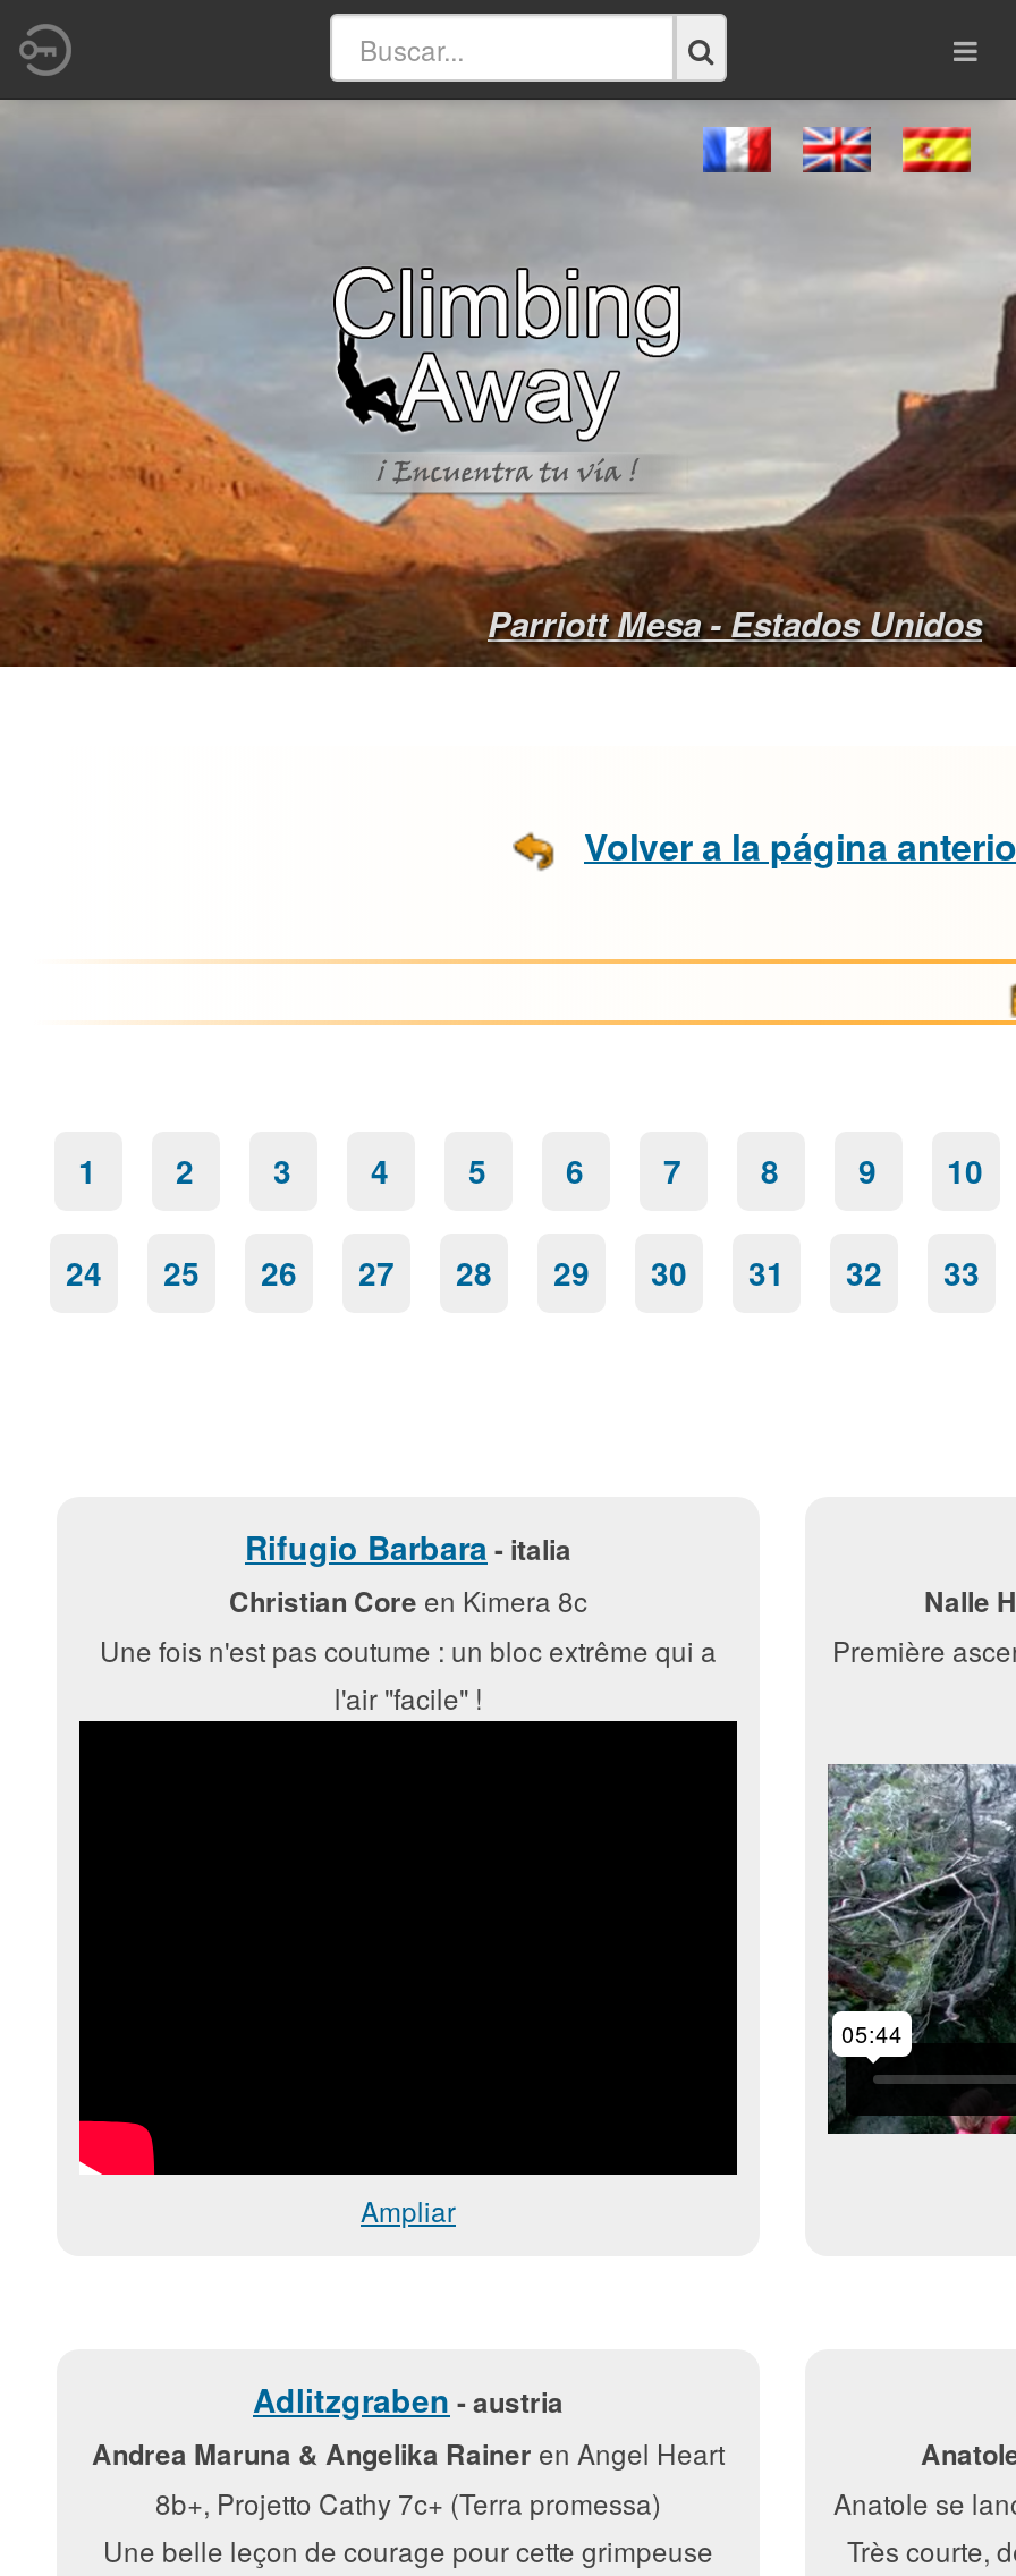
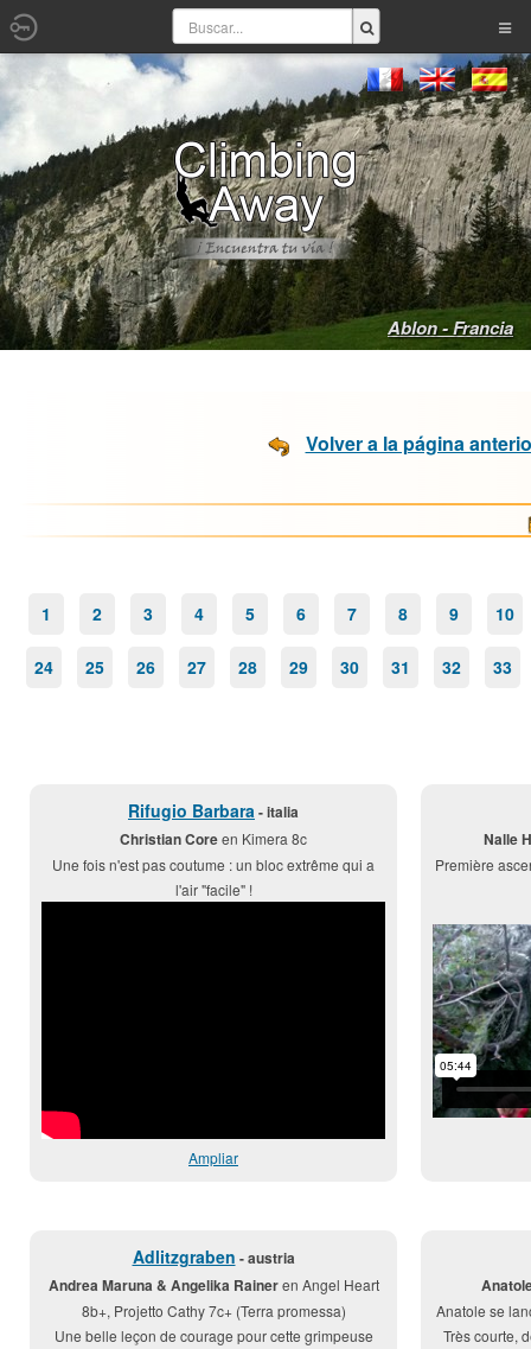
- [image]
- Parriott Mesa - Estados Unidos
+ [image]
+ Ablon - Francia
